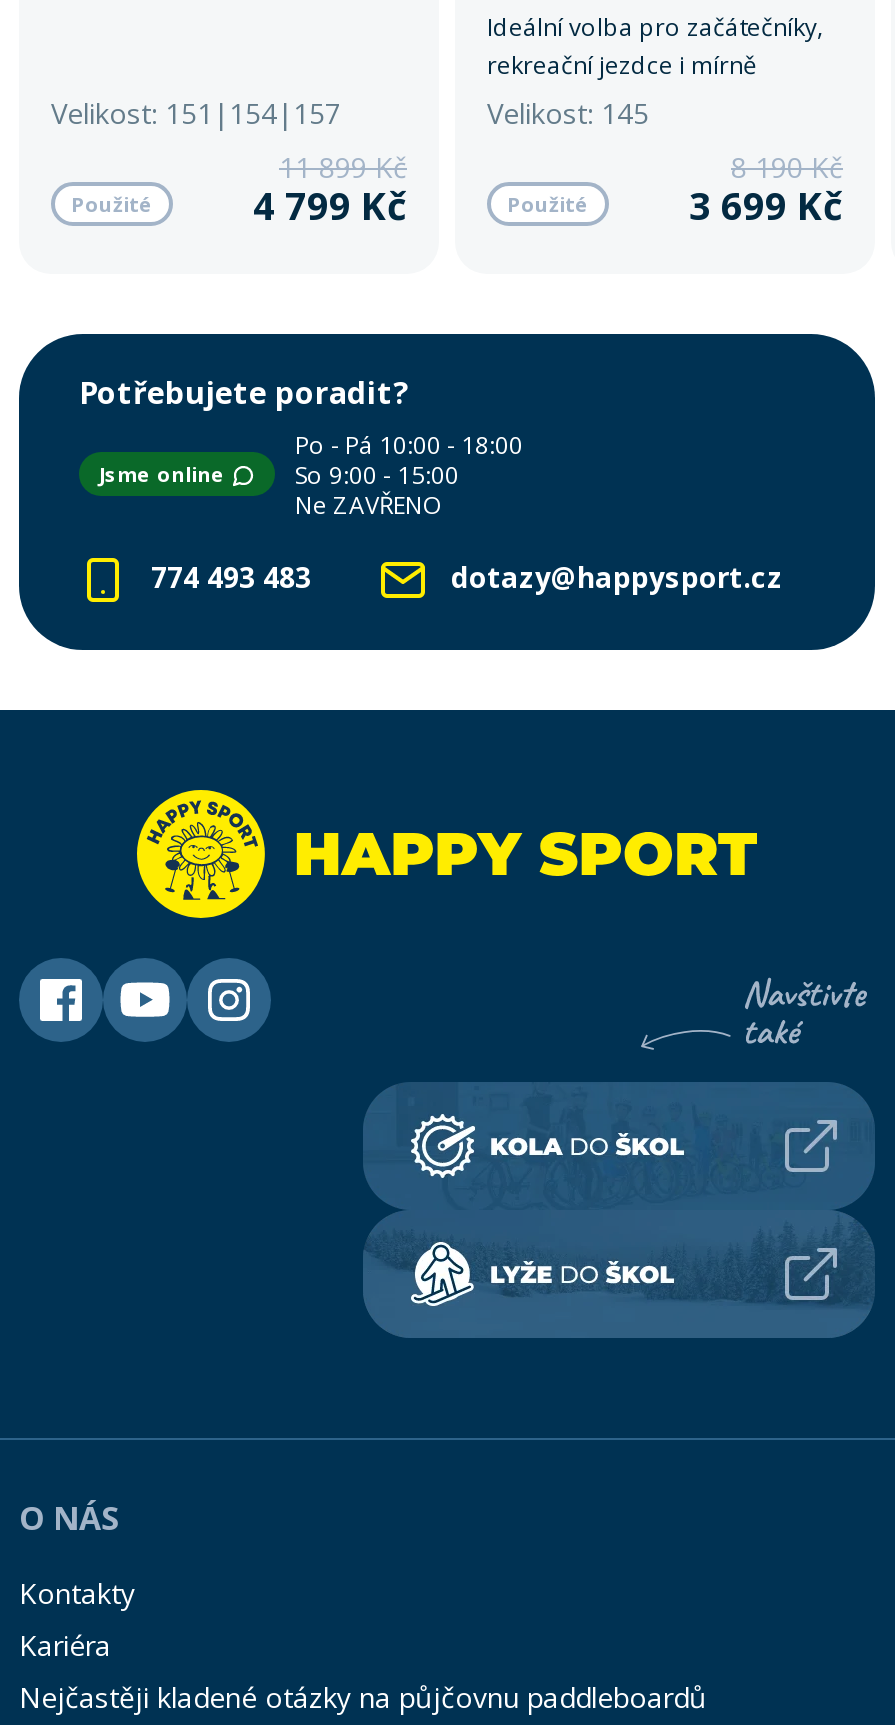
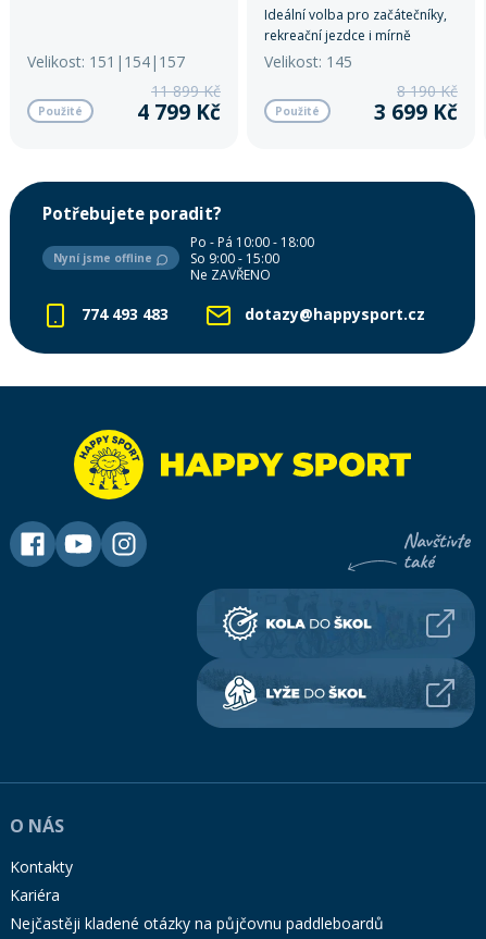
- Jsme online
+ Nyní jsme offline
